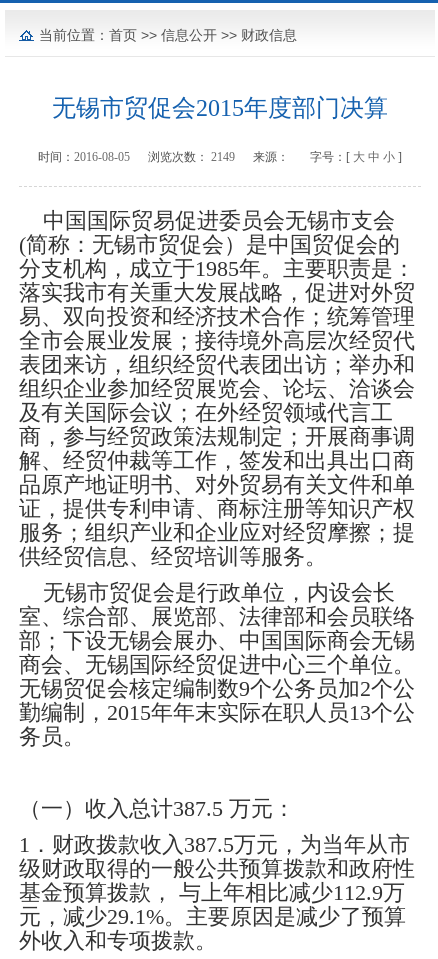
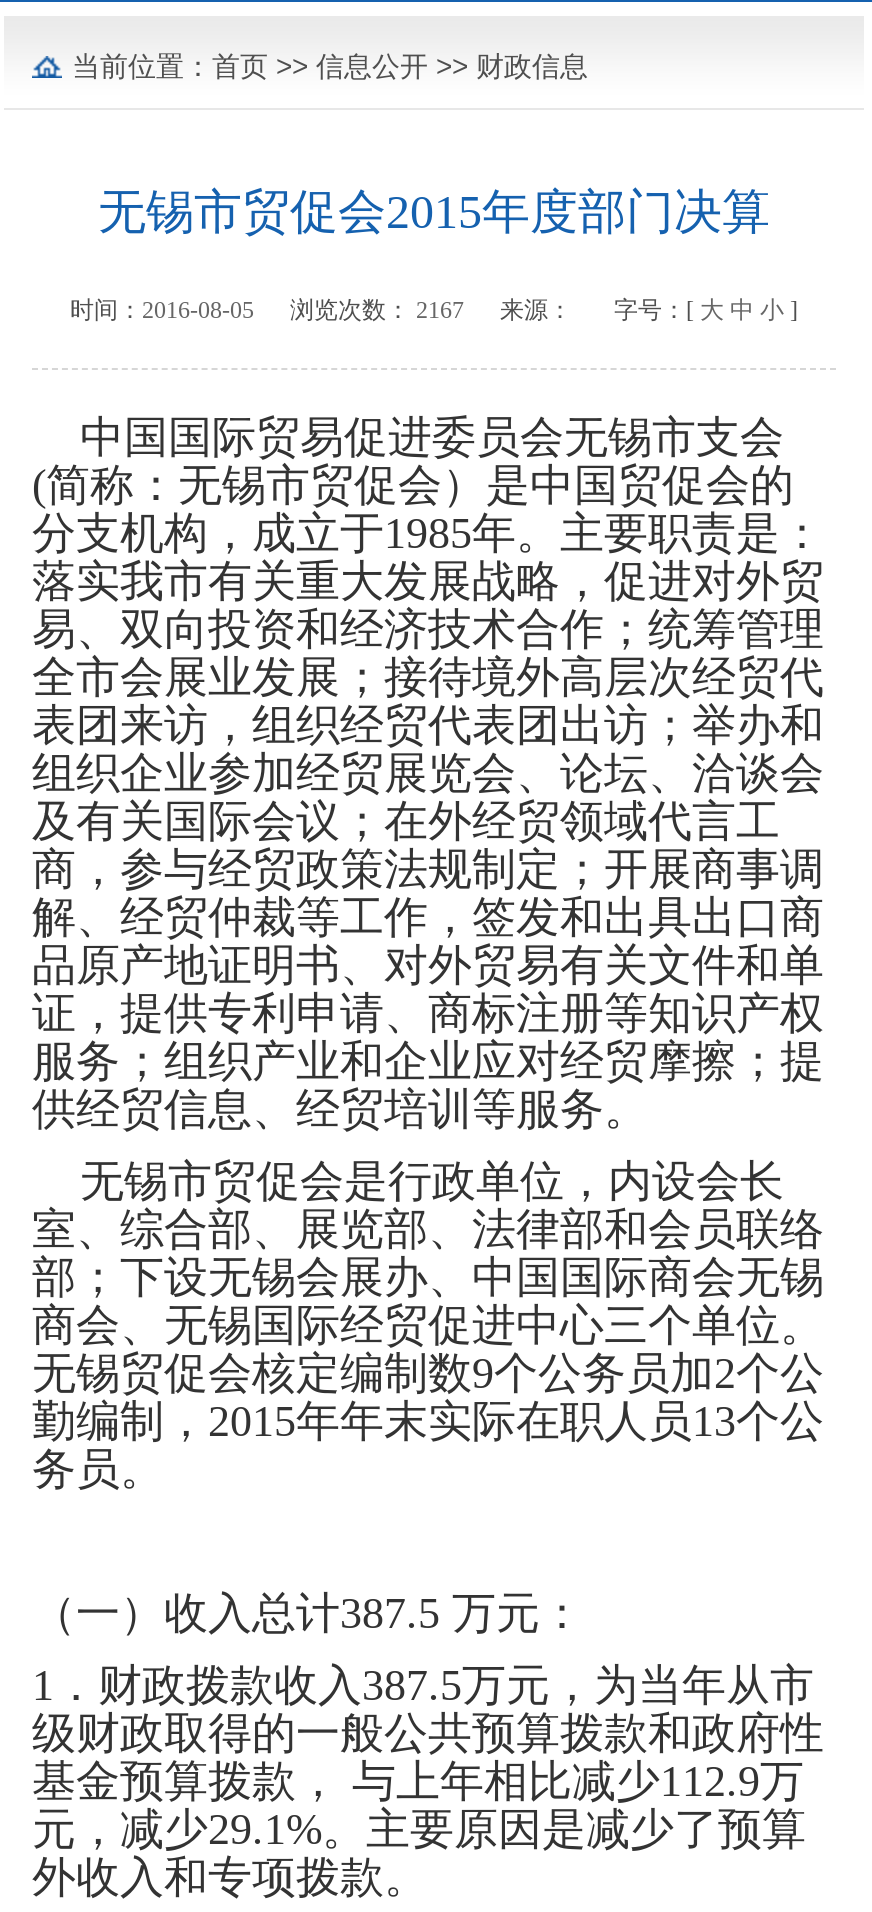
- 时间：2016-08-05浏览次数：2149来源：字号：[大 中 小]
+ 时间：2016-08-05浏览次数：2167来源：字号：[大 中 小]
